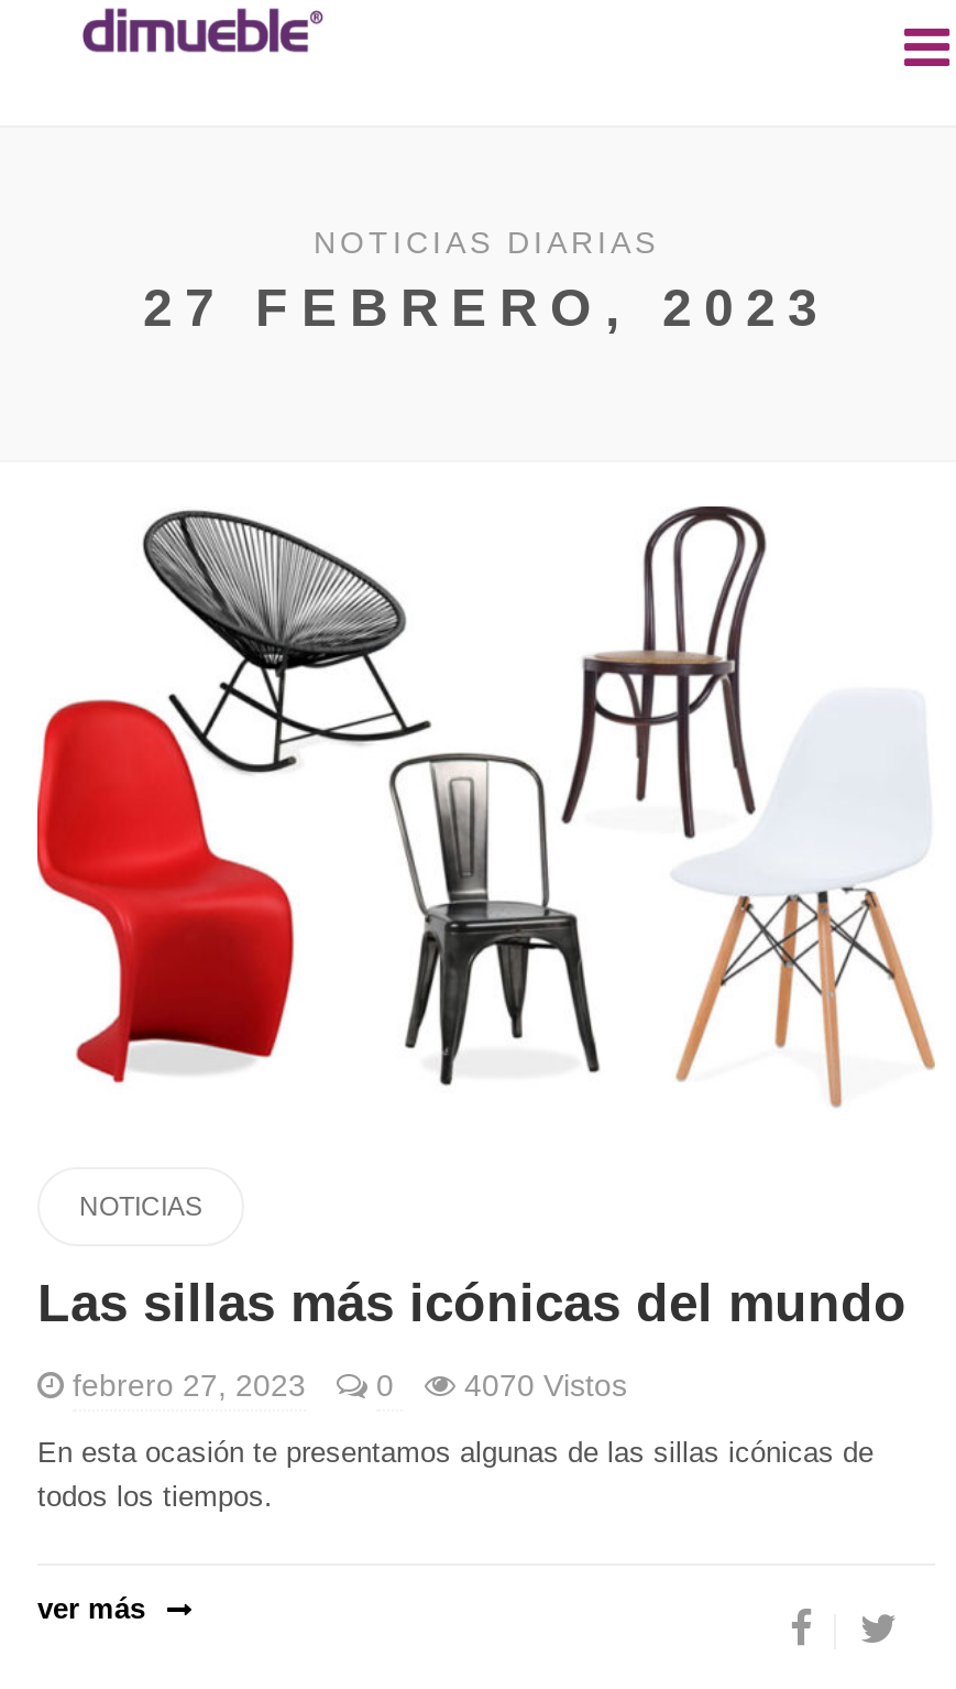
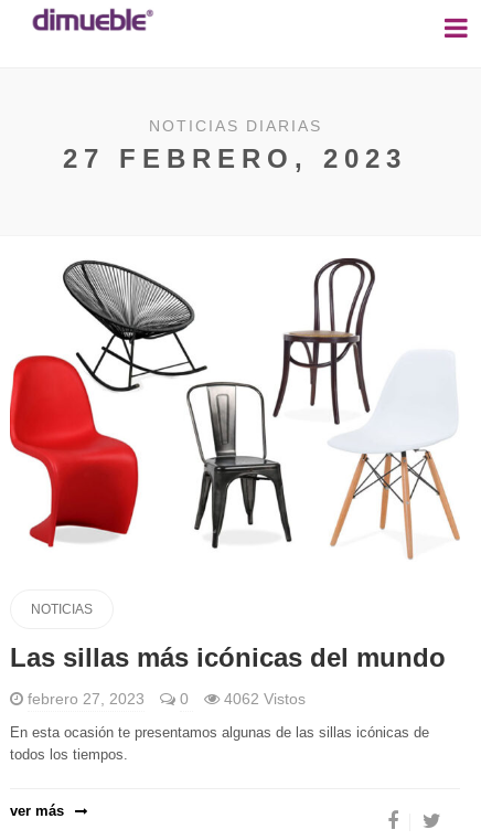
- febrero 27, 2023 0 4070 Vistos
+ febrero 27, 2023 0 4062 Vistos
